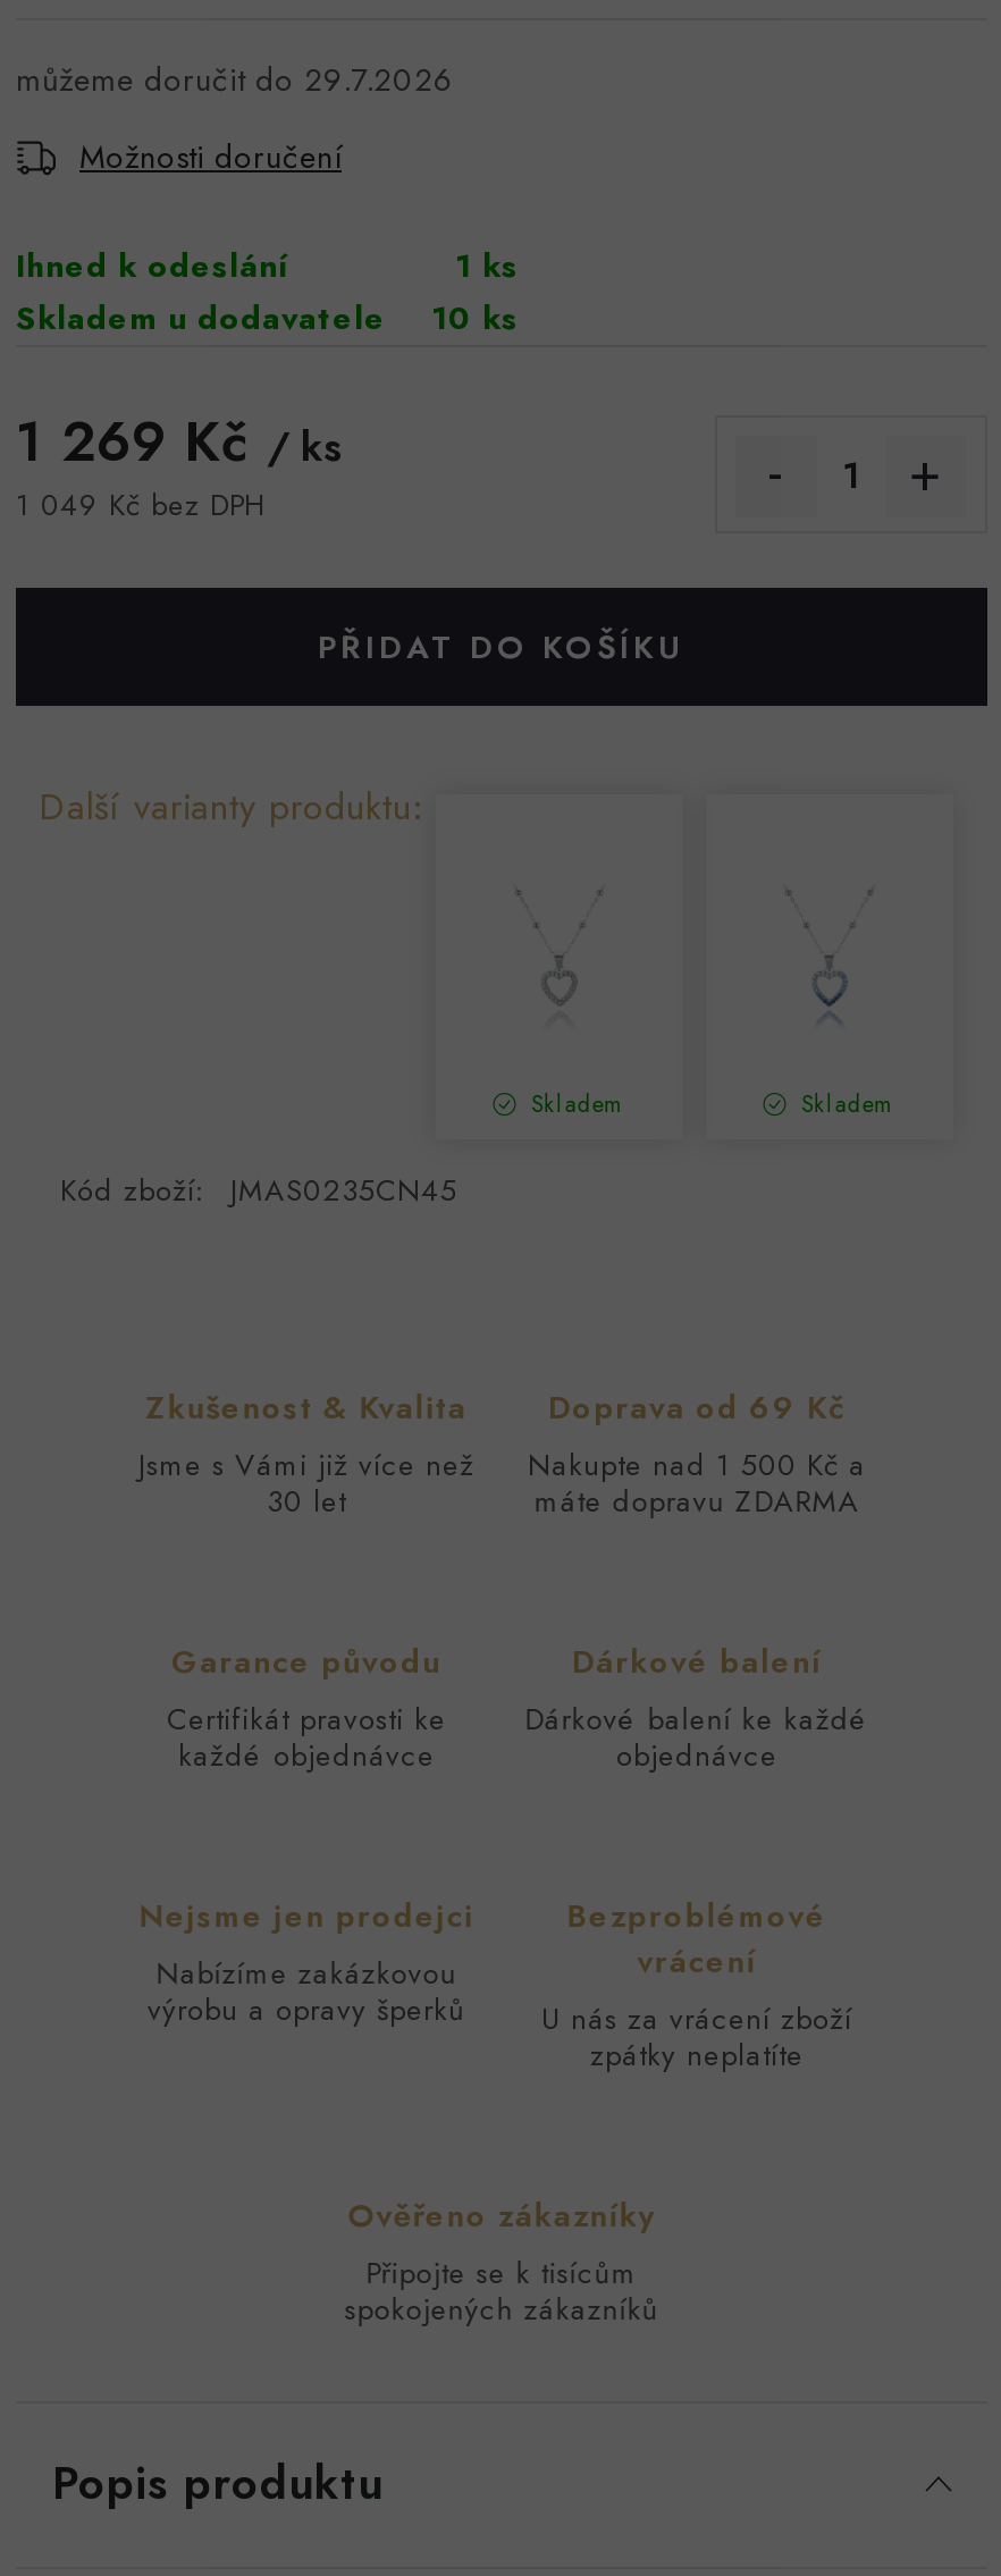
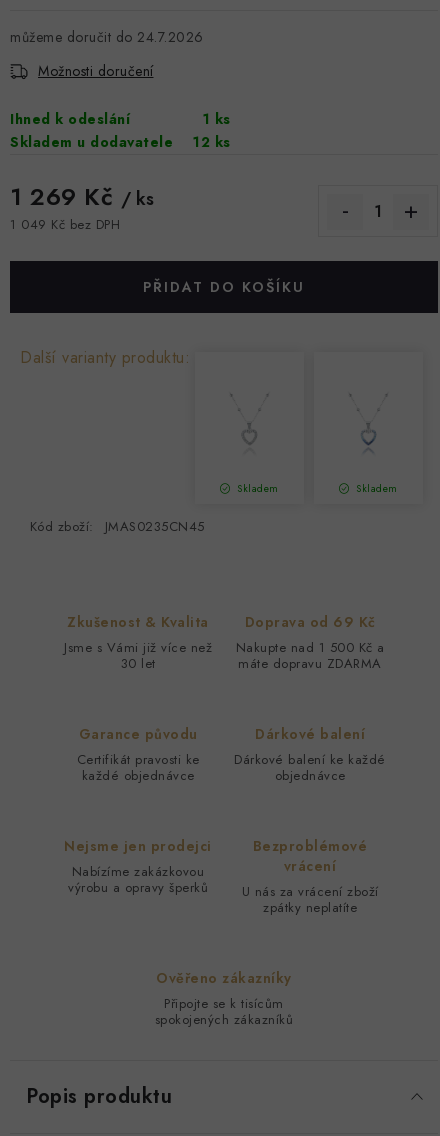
- 29.7.2026
+ 24.7.2026

- Skladem u dodavatele 10 ks
+ Skladem u dodavatele 12 ks
